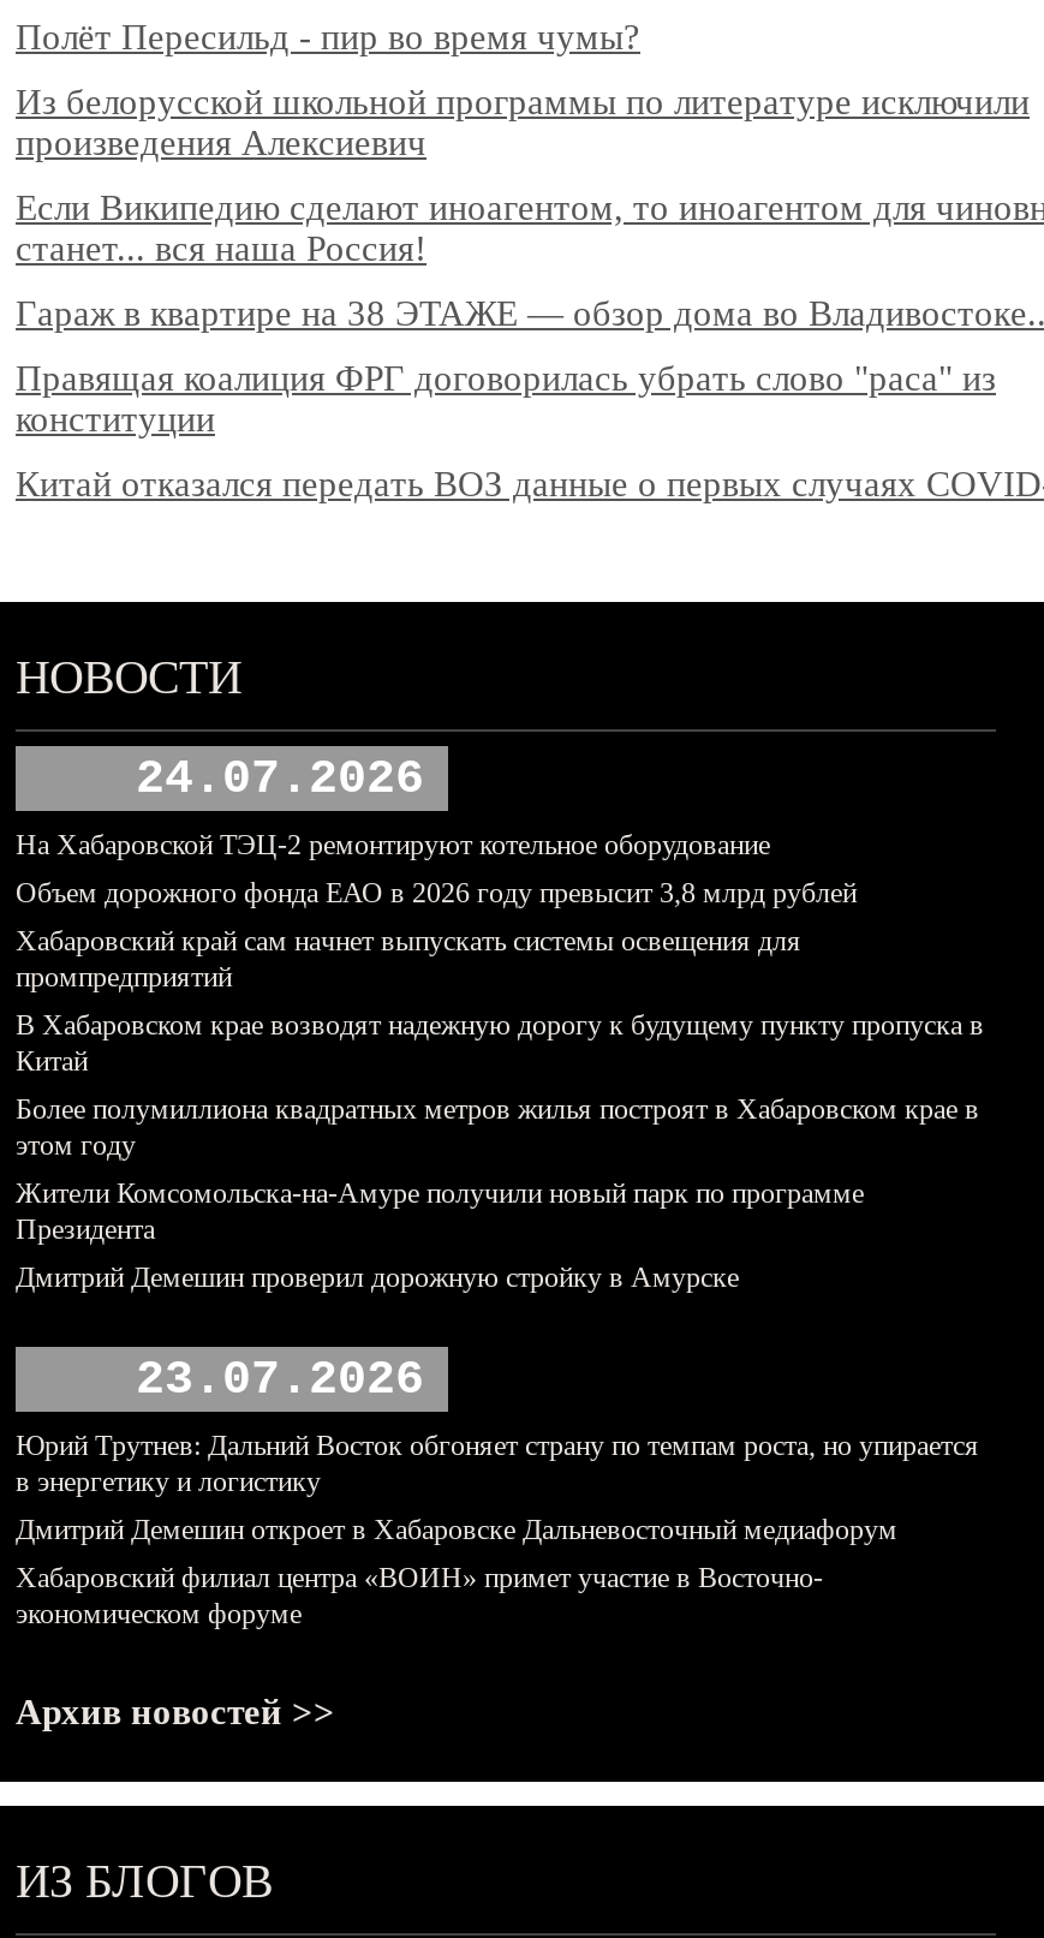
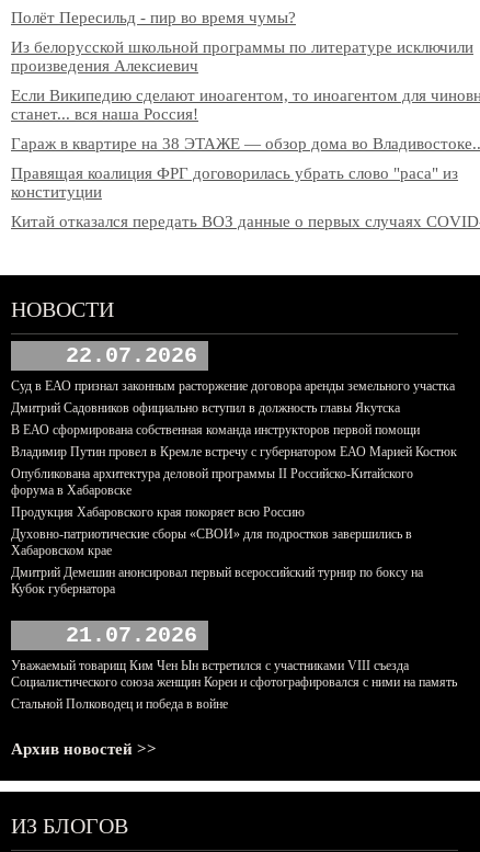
- 24.07.2026
- На Хабаровской ТЭЦ-2 ремонтируют котельное оборудование
- Объем дорожного фонда ЕАО в 2026 году превысит 3,8 млрд рублей
- Хабаровский край сам начнет выпускать системы освещения для
- промпредприятий
- В Хабаровском крае возводят надежную дорогу к будущему пункту пропуска в
- Китай
- Более полумиллиона квадратных метров жилья построят в Хабаровском крае в
- этом году
- Жители Комсомольска-на-Амуре получили новый парк по программе
- Президента
- Дмитрий Демешин проверил дорожную стройку в Амурске
+ 22.07.2026
+ Суд в ЕАО признал законным расторжение договора аренды земельного участка
+ Дмитрий Садовников официально вступил в должность главы Якутска
+ В ЕАО сформирована собственная команда инструкторов первой помощи
+ Владимир Путин провел в Кремле встречу с губернатором ЕАО Марией Костюк
+ Опубликована архитектура деловой программы II Российско-Китайского
+ форума в Хабаровске
+ Продукция Хабаровского края покоряет всю Россию
+ Духовно-патриотические сборы «СВОИ» для подростков завершились в
+ Хабаровском крае
+ Дмитрий Демешин анонсировал первый всероссийский турнир по боксу на
+ Кубок губернатора

- 23.07.2026
- Юрий Трутнев: Дальний Восток обгоняет страну по темпам роста, но упирается
- в энергетику и логистику
- Дмитрий Демешин откроет в Хабаровске Дальневосточный медиафорум
- Хабаровский филиал центра «ВОИН» примет участие в Восточно-
- экономическом форуме
+ 21.07.2026
+ Уважаемый товарищ Ким Чен Ын встретился с участниками VIII съезда
+ Социалистического союза женщин Кореи и сфотографировался с ними на память
+ Стальной Полководец и победа в войне
